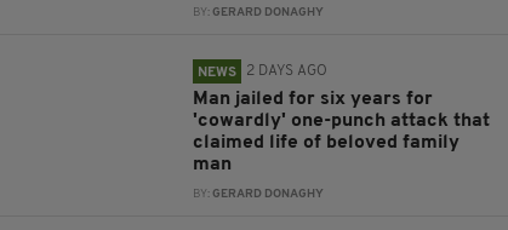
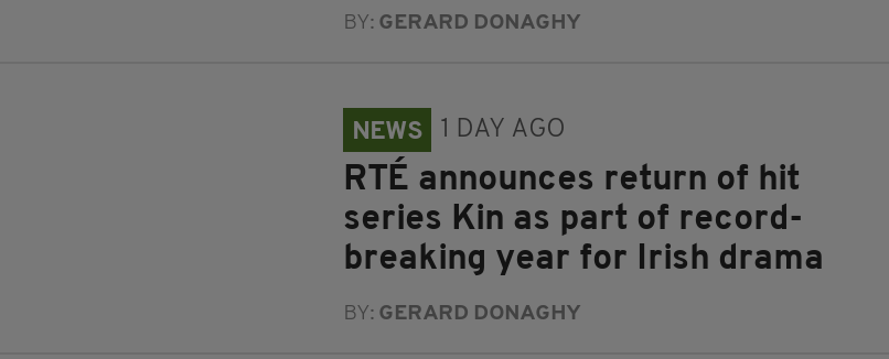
- NEWS 2 DAYS AGO
+ NEWS 1 DAY AGO

- Man jailed for six years for
- 'cowardly' one-punch attack that
- claimed life of beloved family
- man
+ RTÉ announces return of hit
+ series Kin as part of record-
+ breaking year for Irish drama
